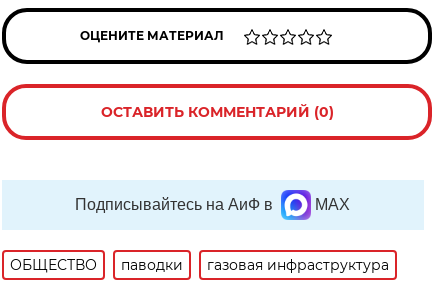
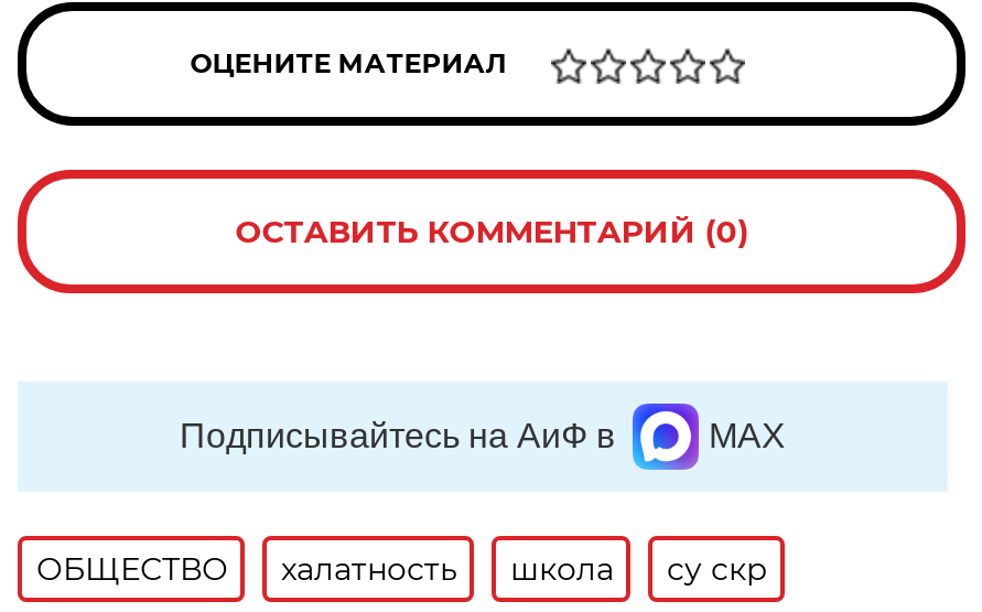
- паводки
- газовая инфраструктура
+ халатность
+ школа
+ су скр
